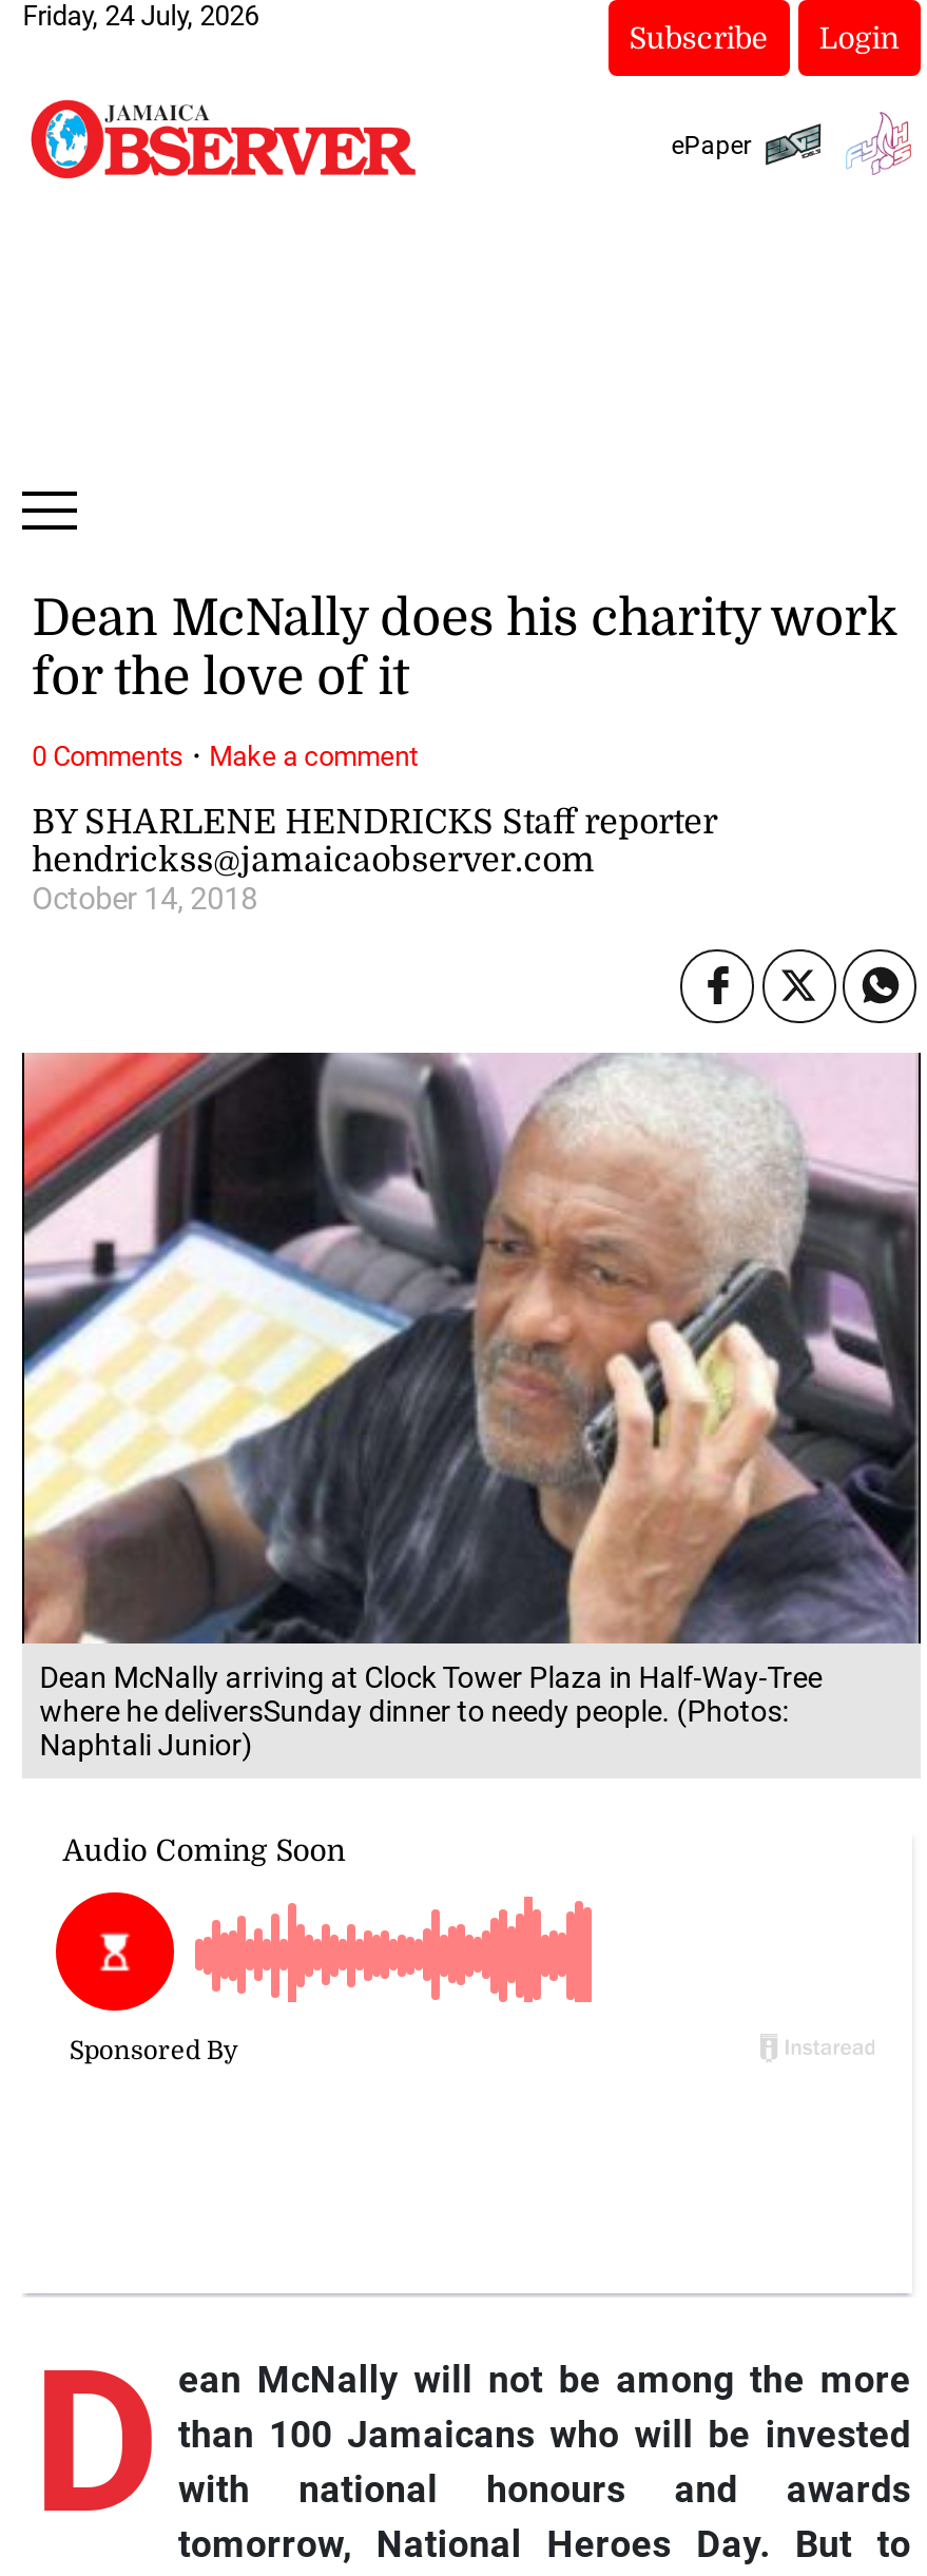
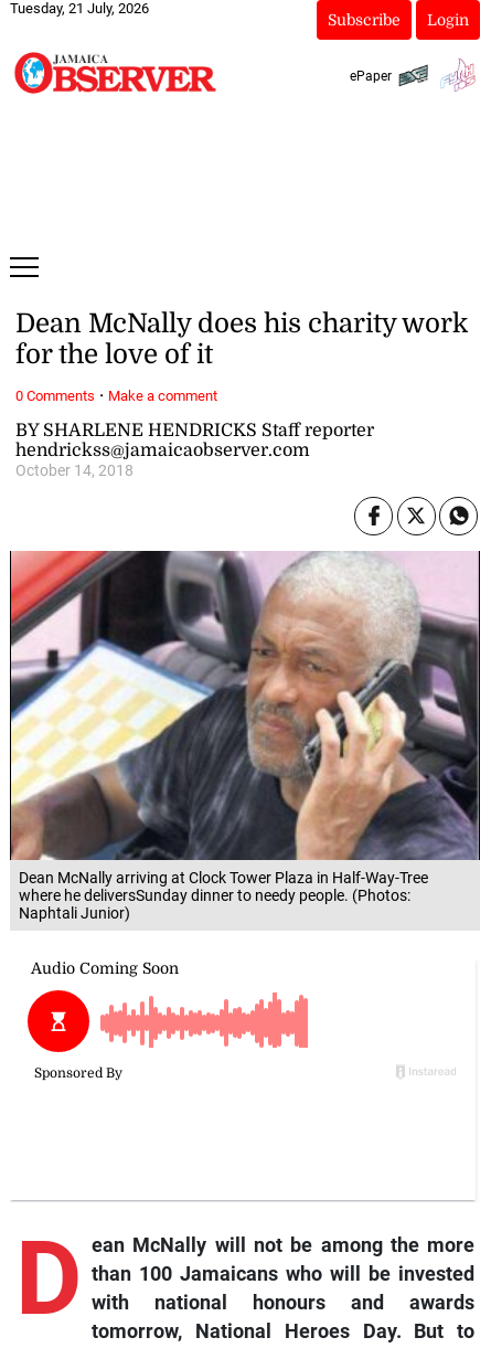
- Friday, 24 July, 2026
+ Tuesday, 21 July, 2026
